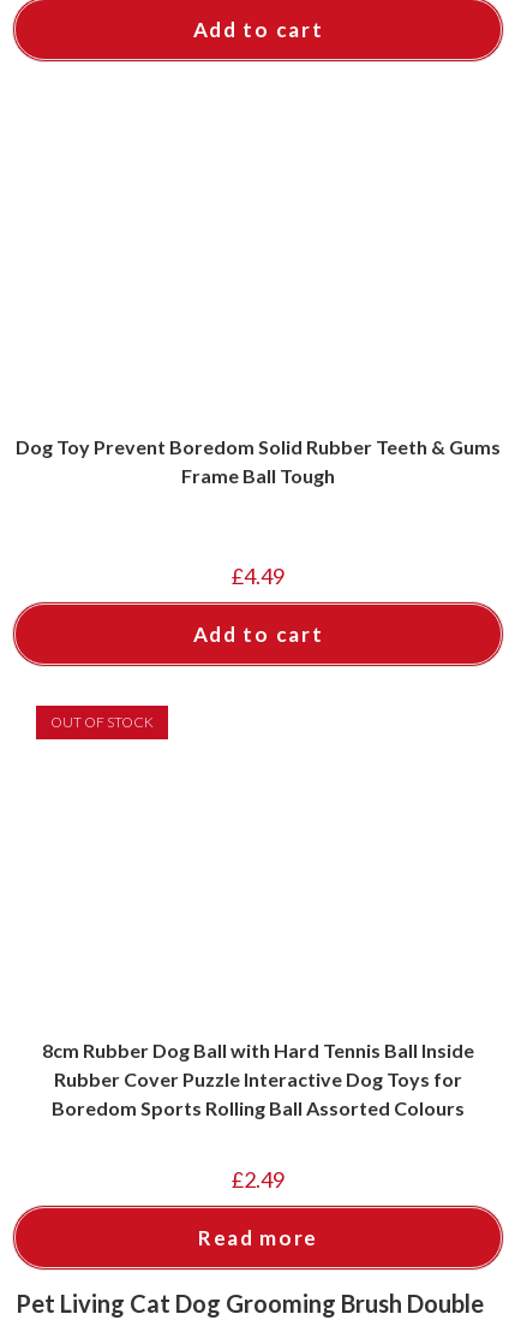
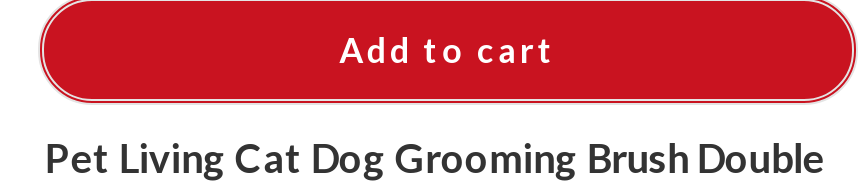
- Dog Toy Prevent Boredom Solid Rubber Teeth & Gums
- Frame Ball Tough

- £4.49
- Add to cart

- OUT OF STOCK

- 8cm Rubber Dog Ball with Hard Tennis Ball Inside
- Rubber Cover Puzzle Interactive Dog Toys for
- Boredom Sports Rolling Ball Assorted Colours
- £2.49
- Read more
